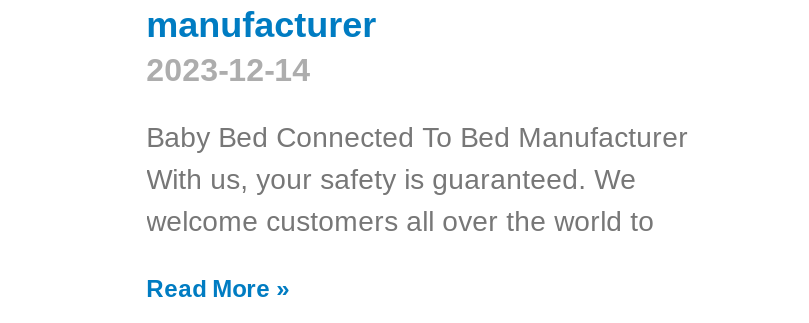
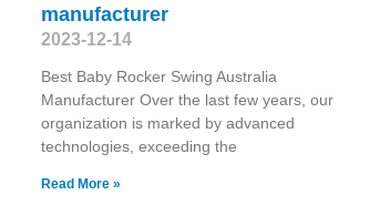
- Baby Bed Connected To Bed Manufacturer
- With us, your safety is guaranteed. We
- welcome customers all over the world to
+ Best Baby Rocker Swing Australia
+ Manufacturer Over the last few years, our
+ organization is marked by advanced
+ technologies, exceeding the
